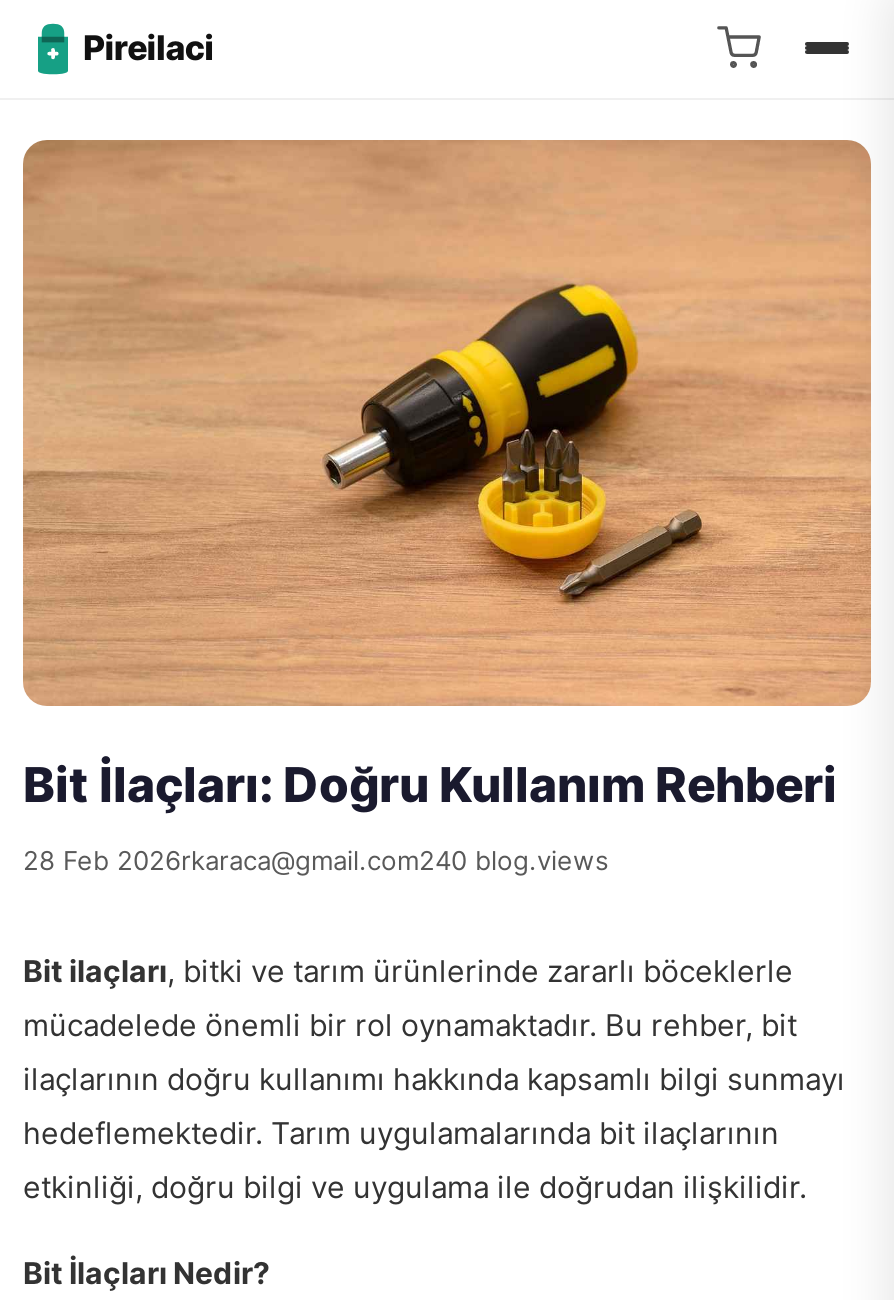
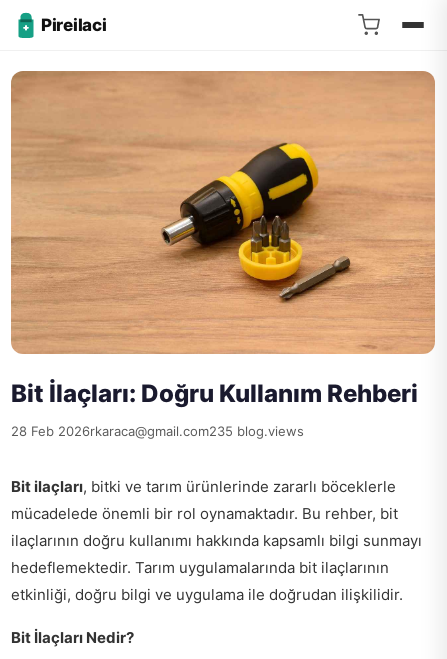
- 28 Feb 2026rkaraca@gmail.com240 blog.views
+ 28 Feb 2026rkaraca@gmail.com235 blog.views
